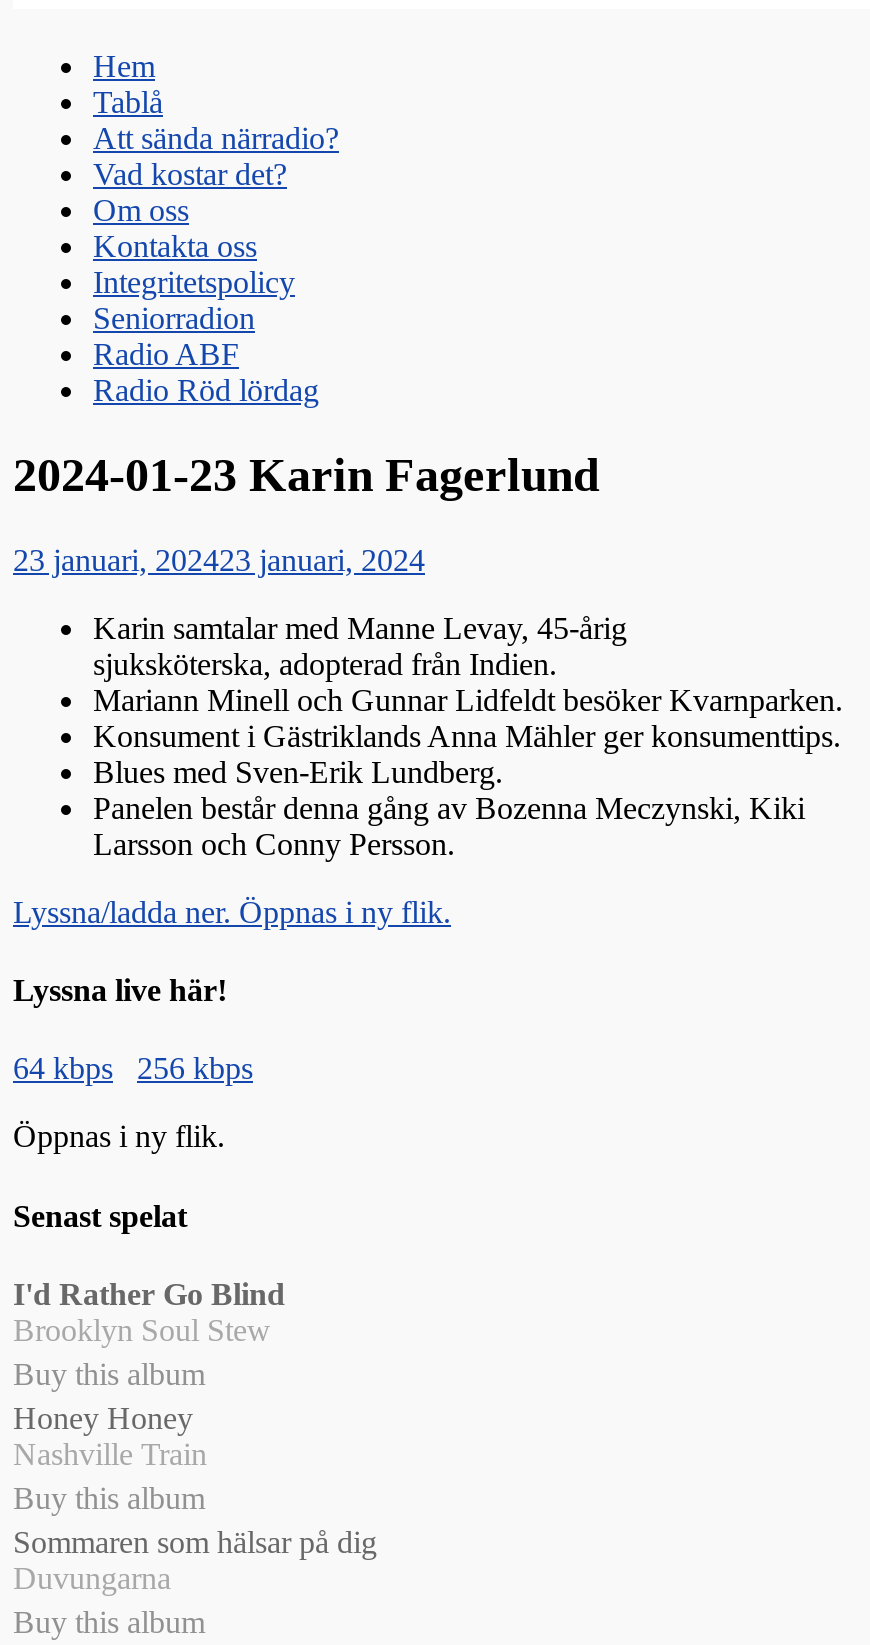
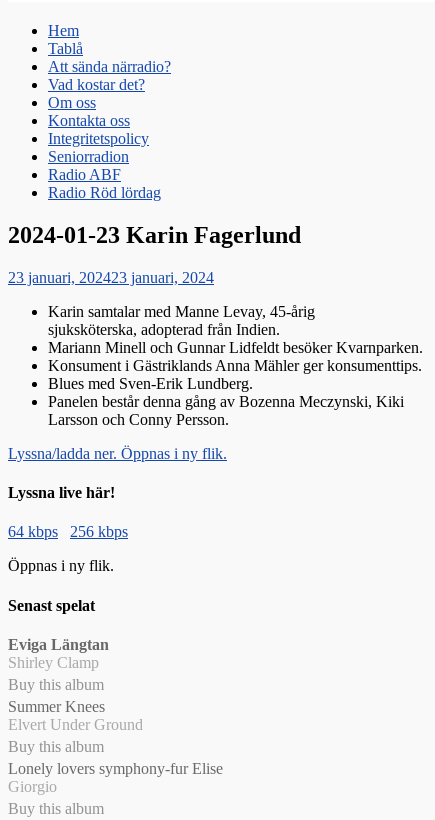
- I'd Rather Go Blind
- Brooklyn Soul Stew
+ Eviga Längtan
+ Shirley Clamp

- Honey Honey
- Nashville Train
+ Summer Knees
+ Elvert Under Ground

- Sommaren som hälsar på dig
- Duvungarna
+ Lonely lovers symphony-fur Elise
+ Giorgio
